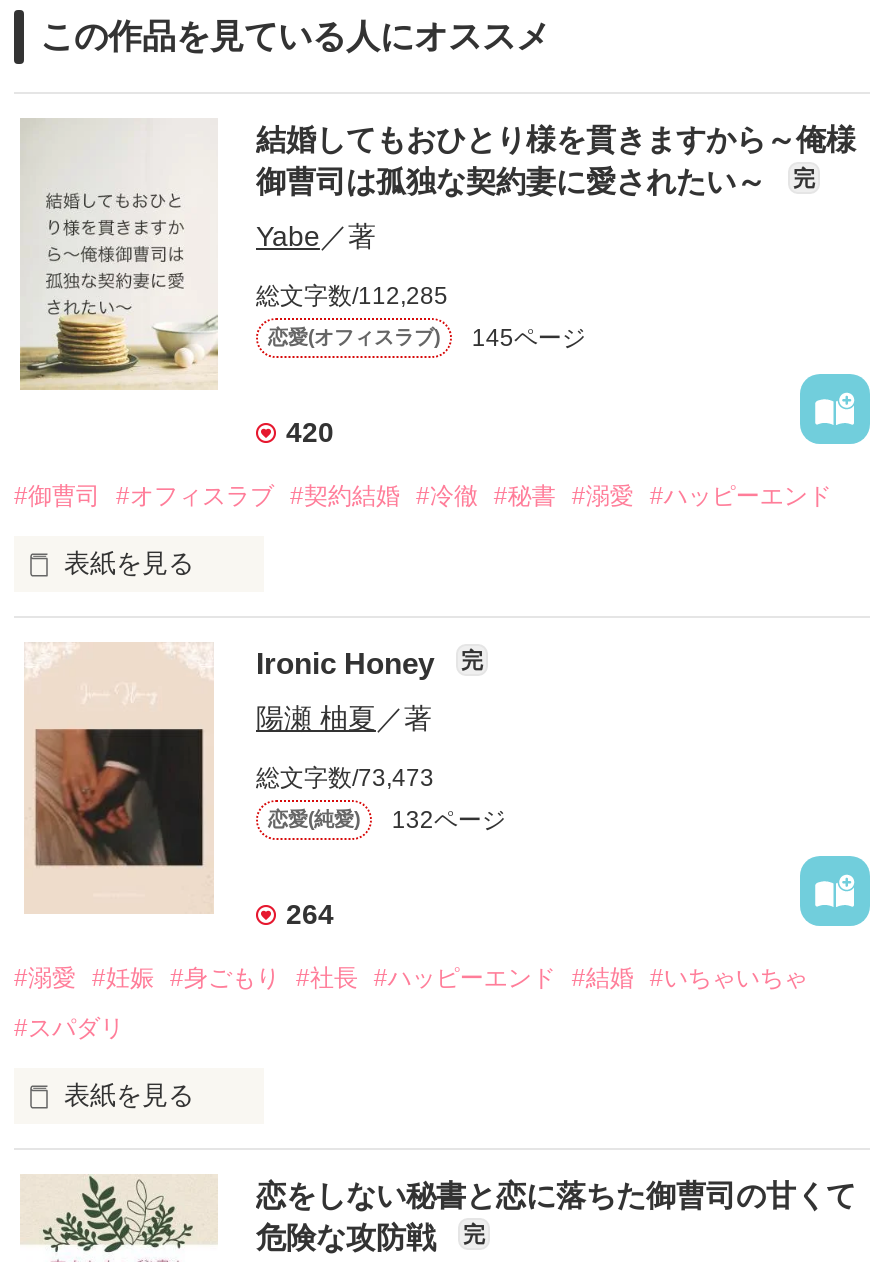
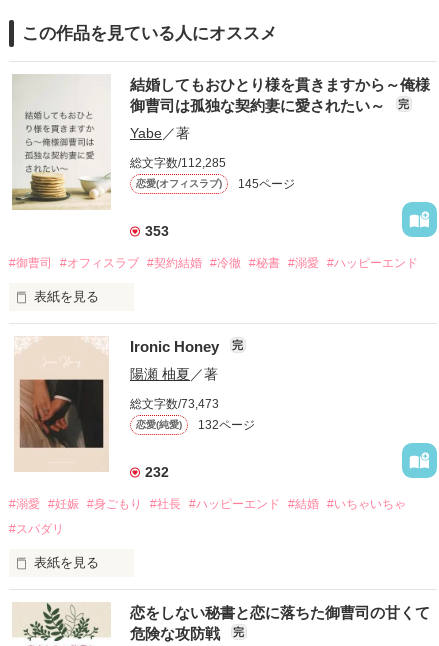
- 420
+ 353

- 264
+ 232
